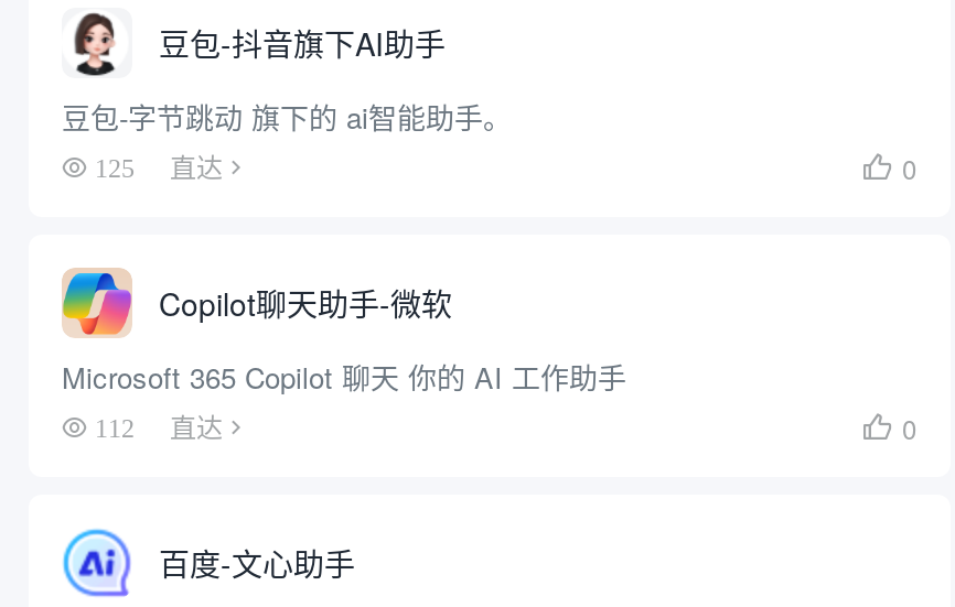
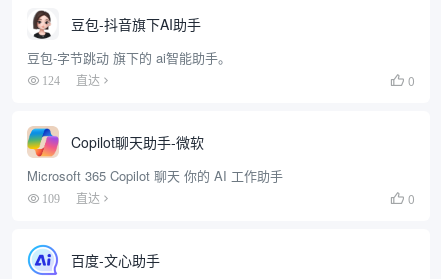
- 125 直达
+ 124 直达

- 112 直达
+ 109 直达
